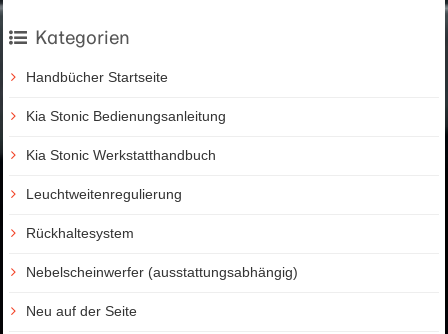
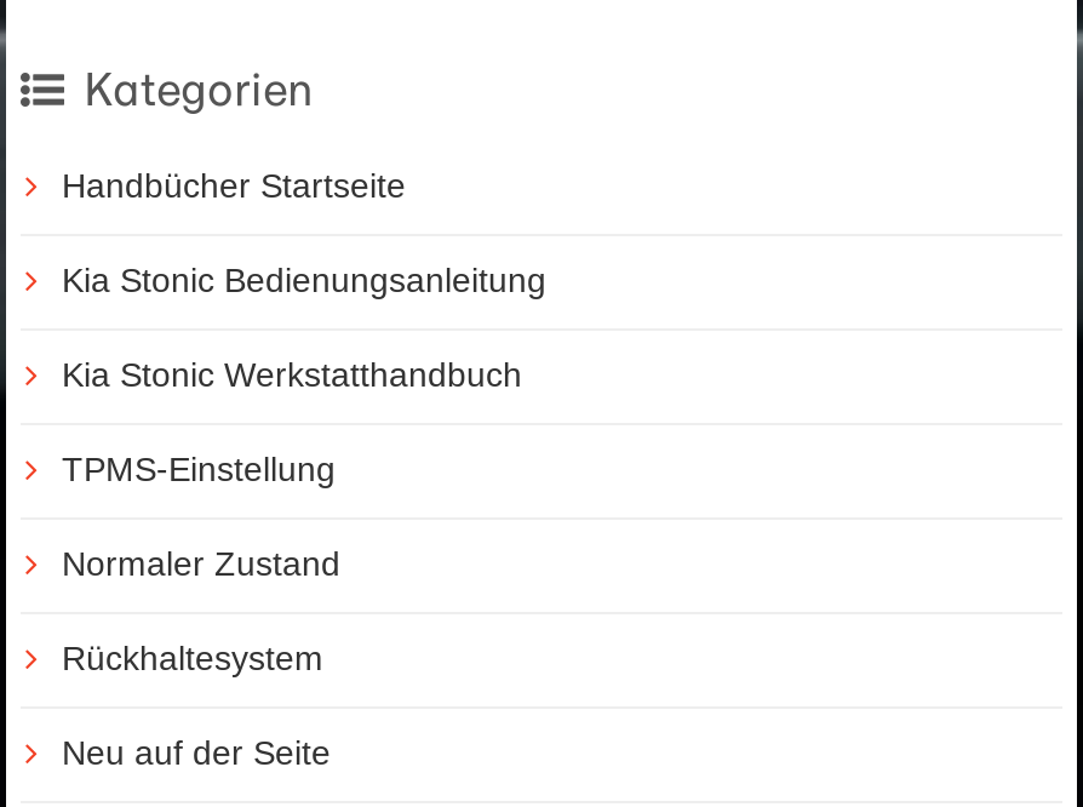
- Leuchtweitenregulierung
+ TPMS-Einstellung
+ Normaler Zustand

moved down: Rückhaltesystem

- Nebelscheinwerfer (ausstattungsabhängig)
